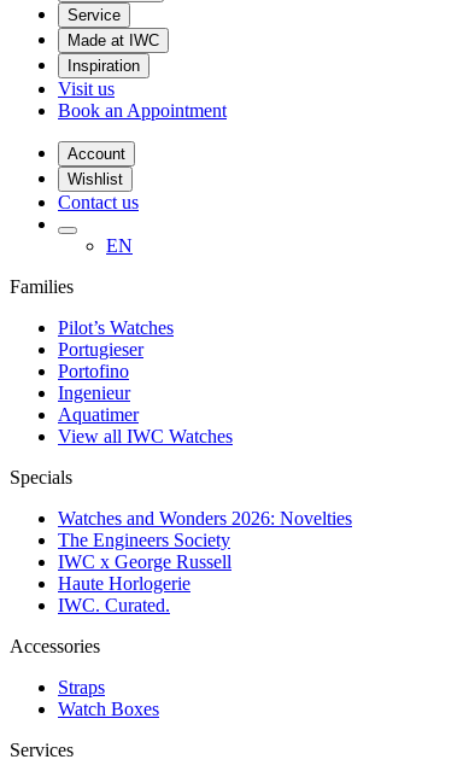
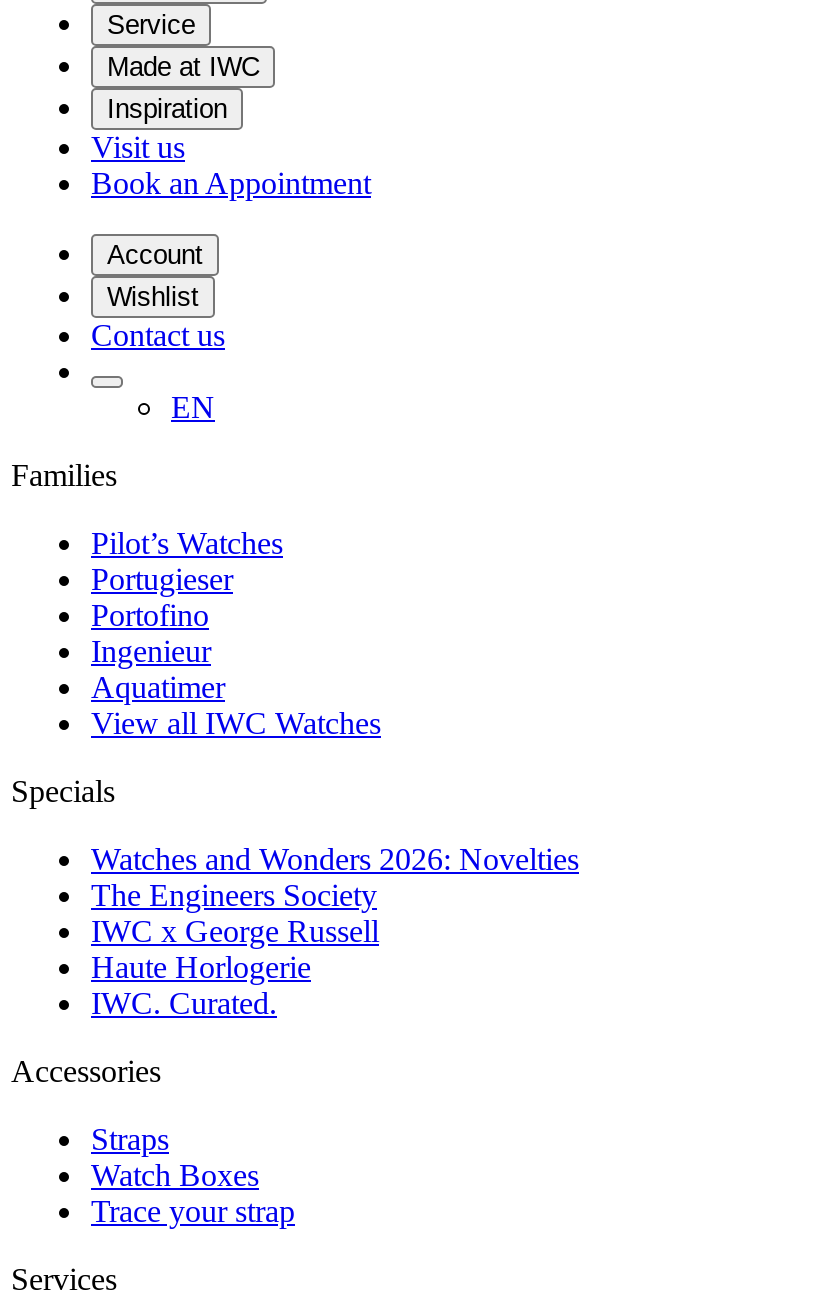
+ Trace your strap
